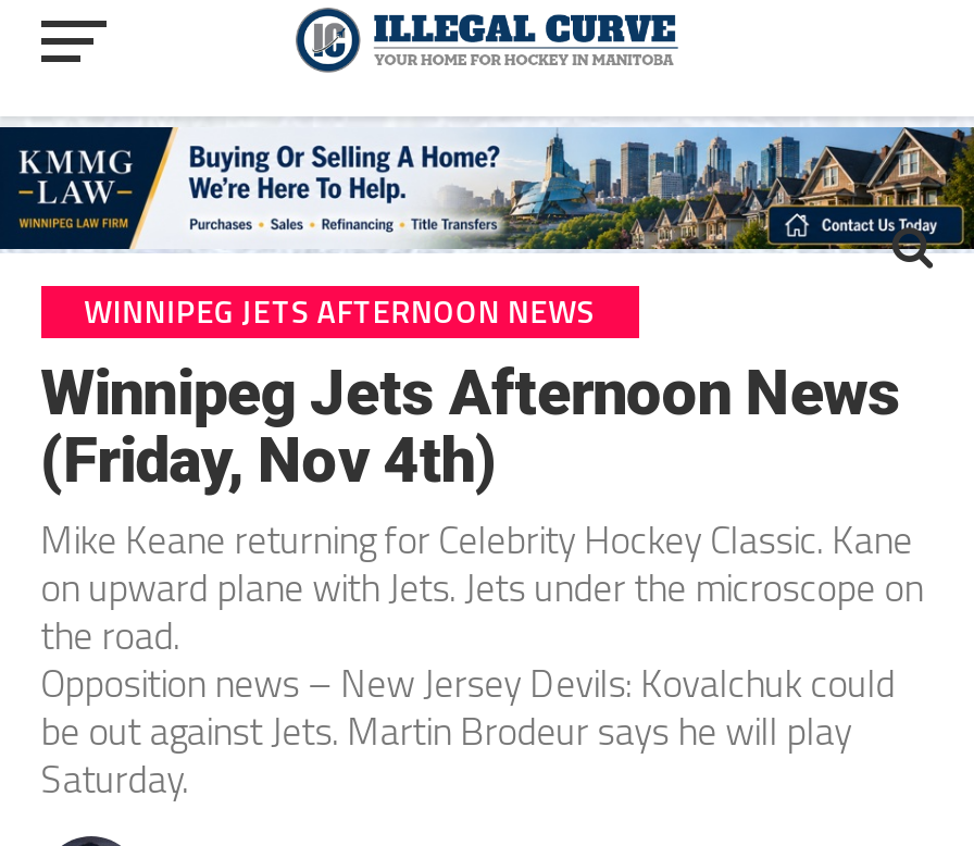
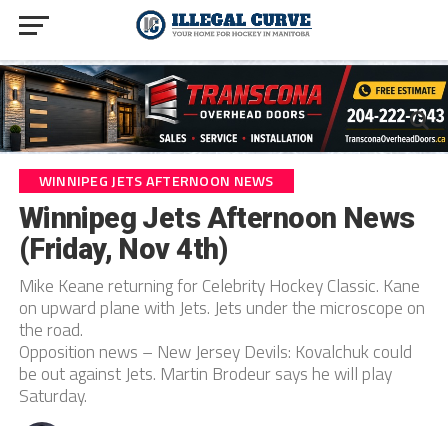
- [image]
+ [image]
